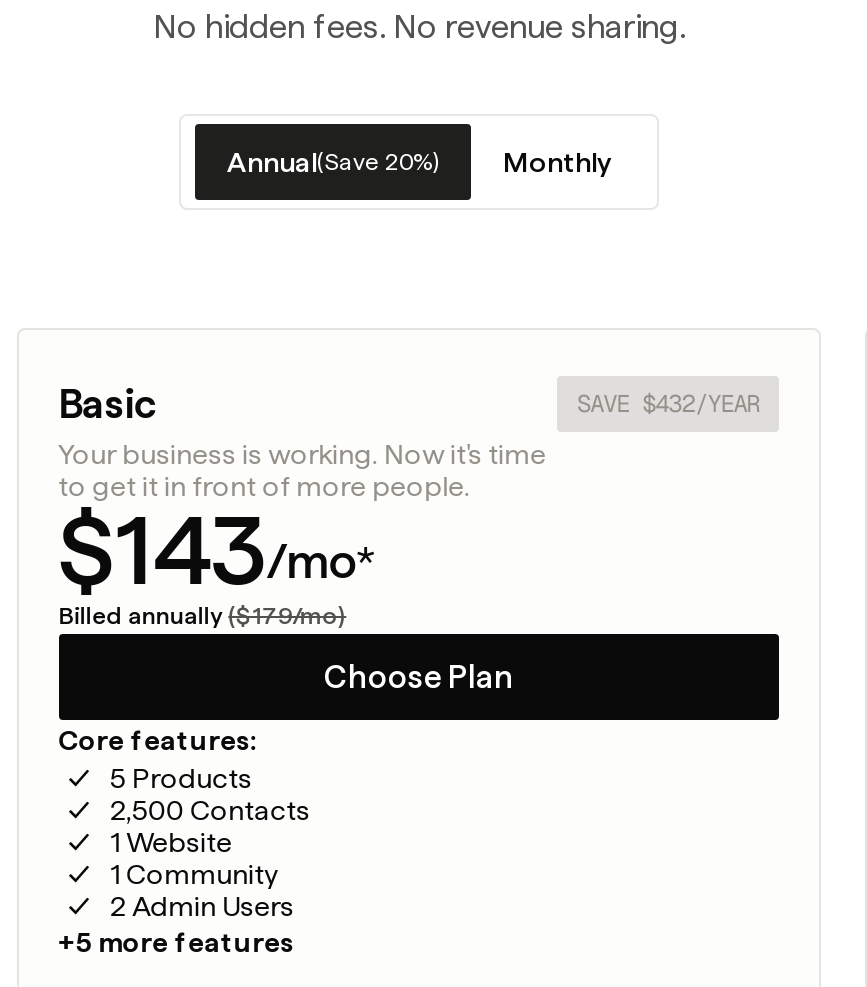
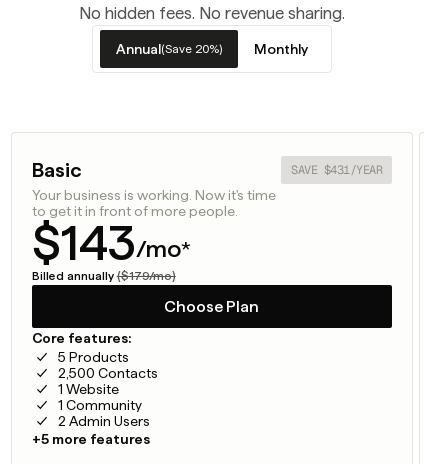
- SAVE $432/YEAR
+ SAVE $431/YEAR
